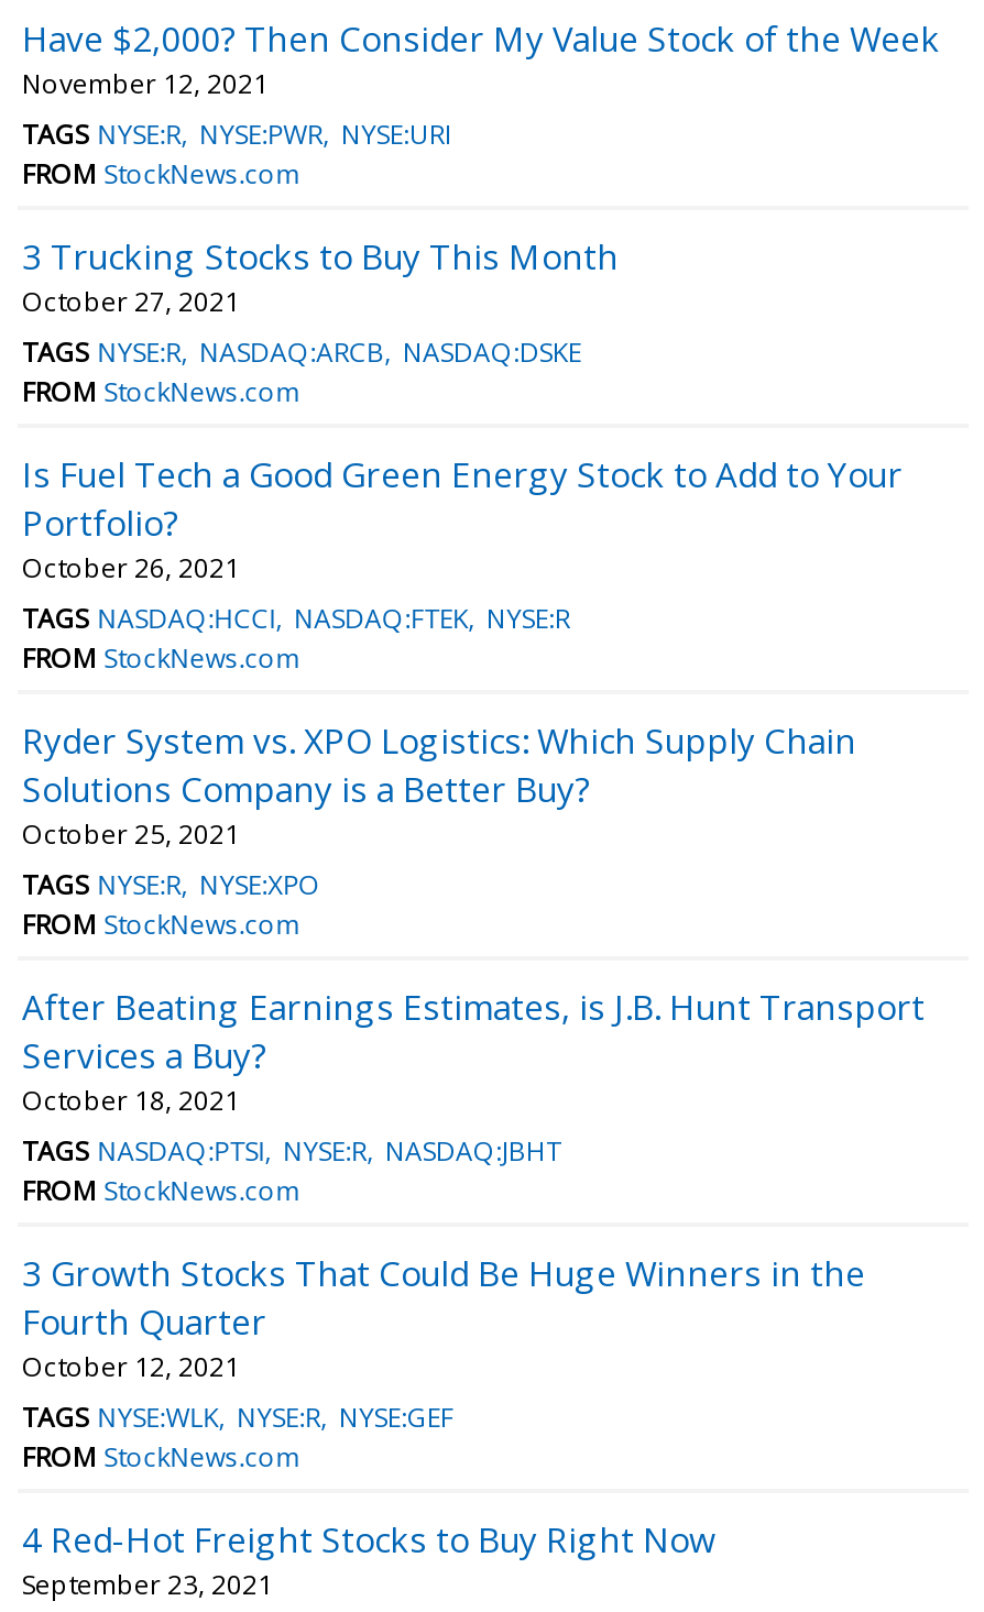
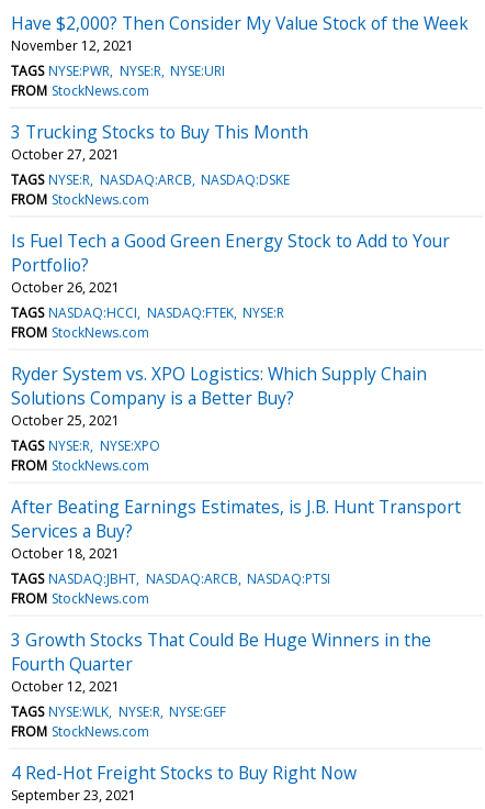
- TAGS NYSE:R NYSE:PWR NYSE:URI
+ TAGS NYSE:PWR NYSE:R NYSE:URI

- TAGS NASDAQ:PTSI NYSE:R NASDAQ:JBHT
+ TAGS NASDAQ:JBHT NASDAQ:ARCB NASDAQ:PTSI
